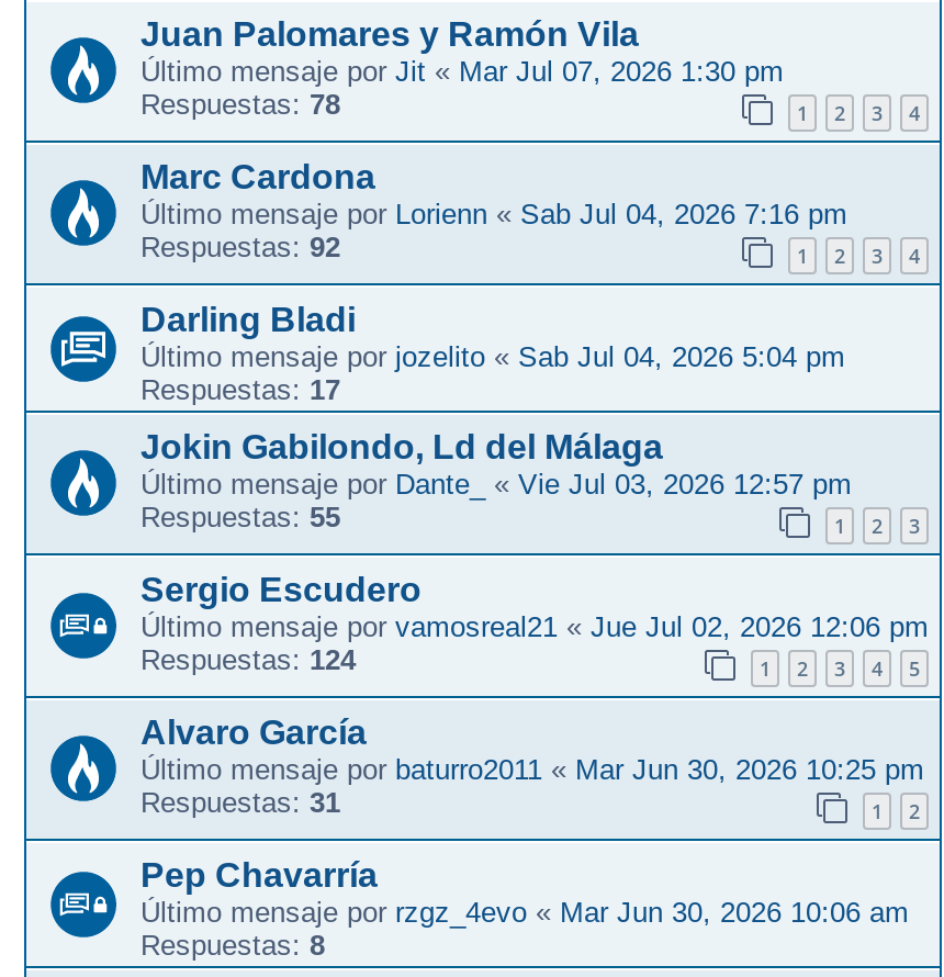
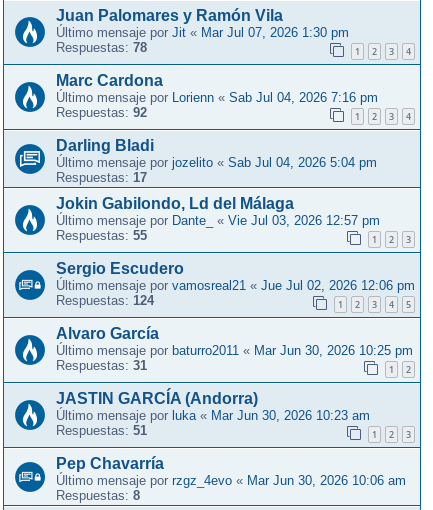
+ JASTIN GARCÍA (Andorra)
+ Último mensaje por luka «Mar Jun 30, 2026 10:23 am
+ Respuestas: 51
+ 1
+ 2
+ 3
